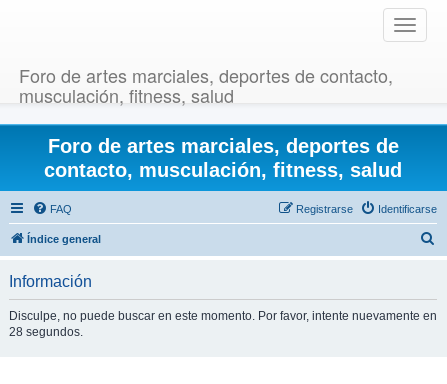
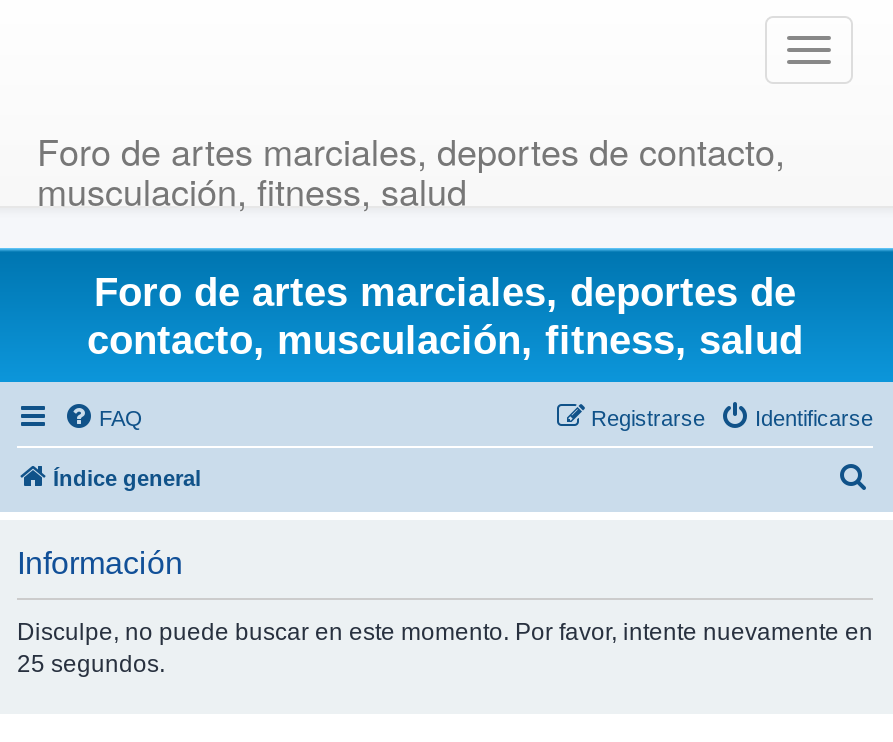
- 28 segundos.
+ 25 segundos.
